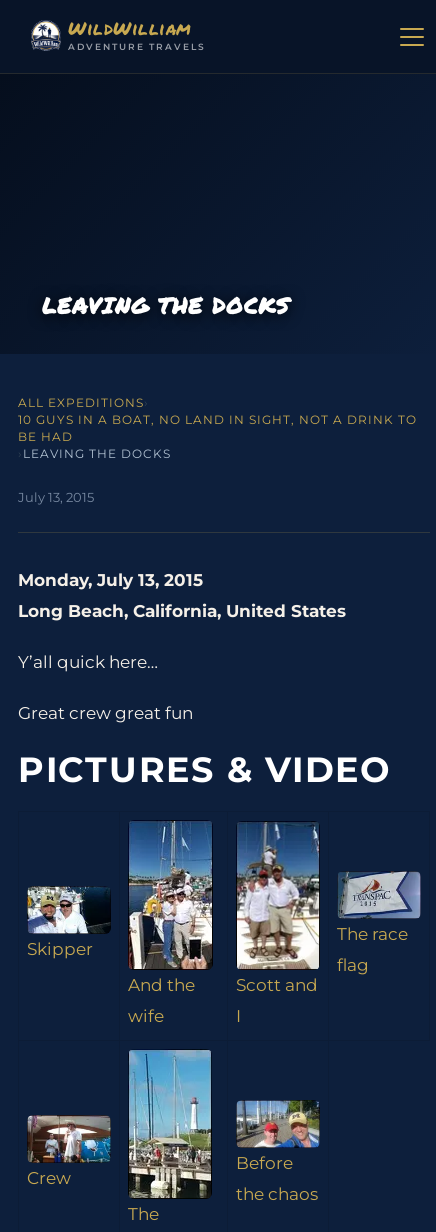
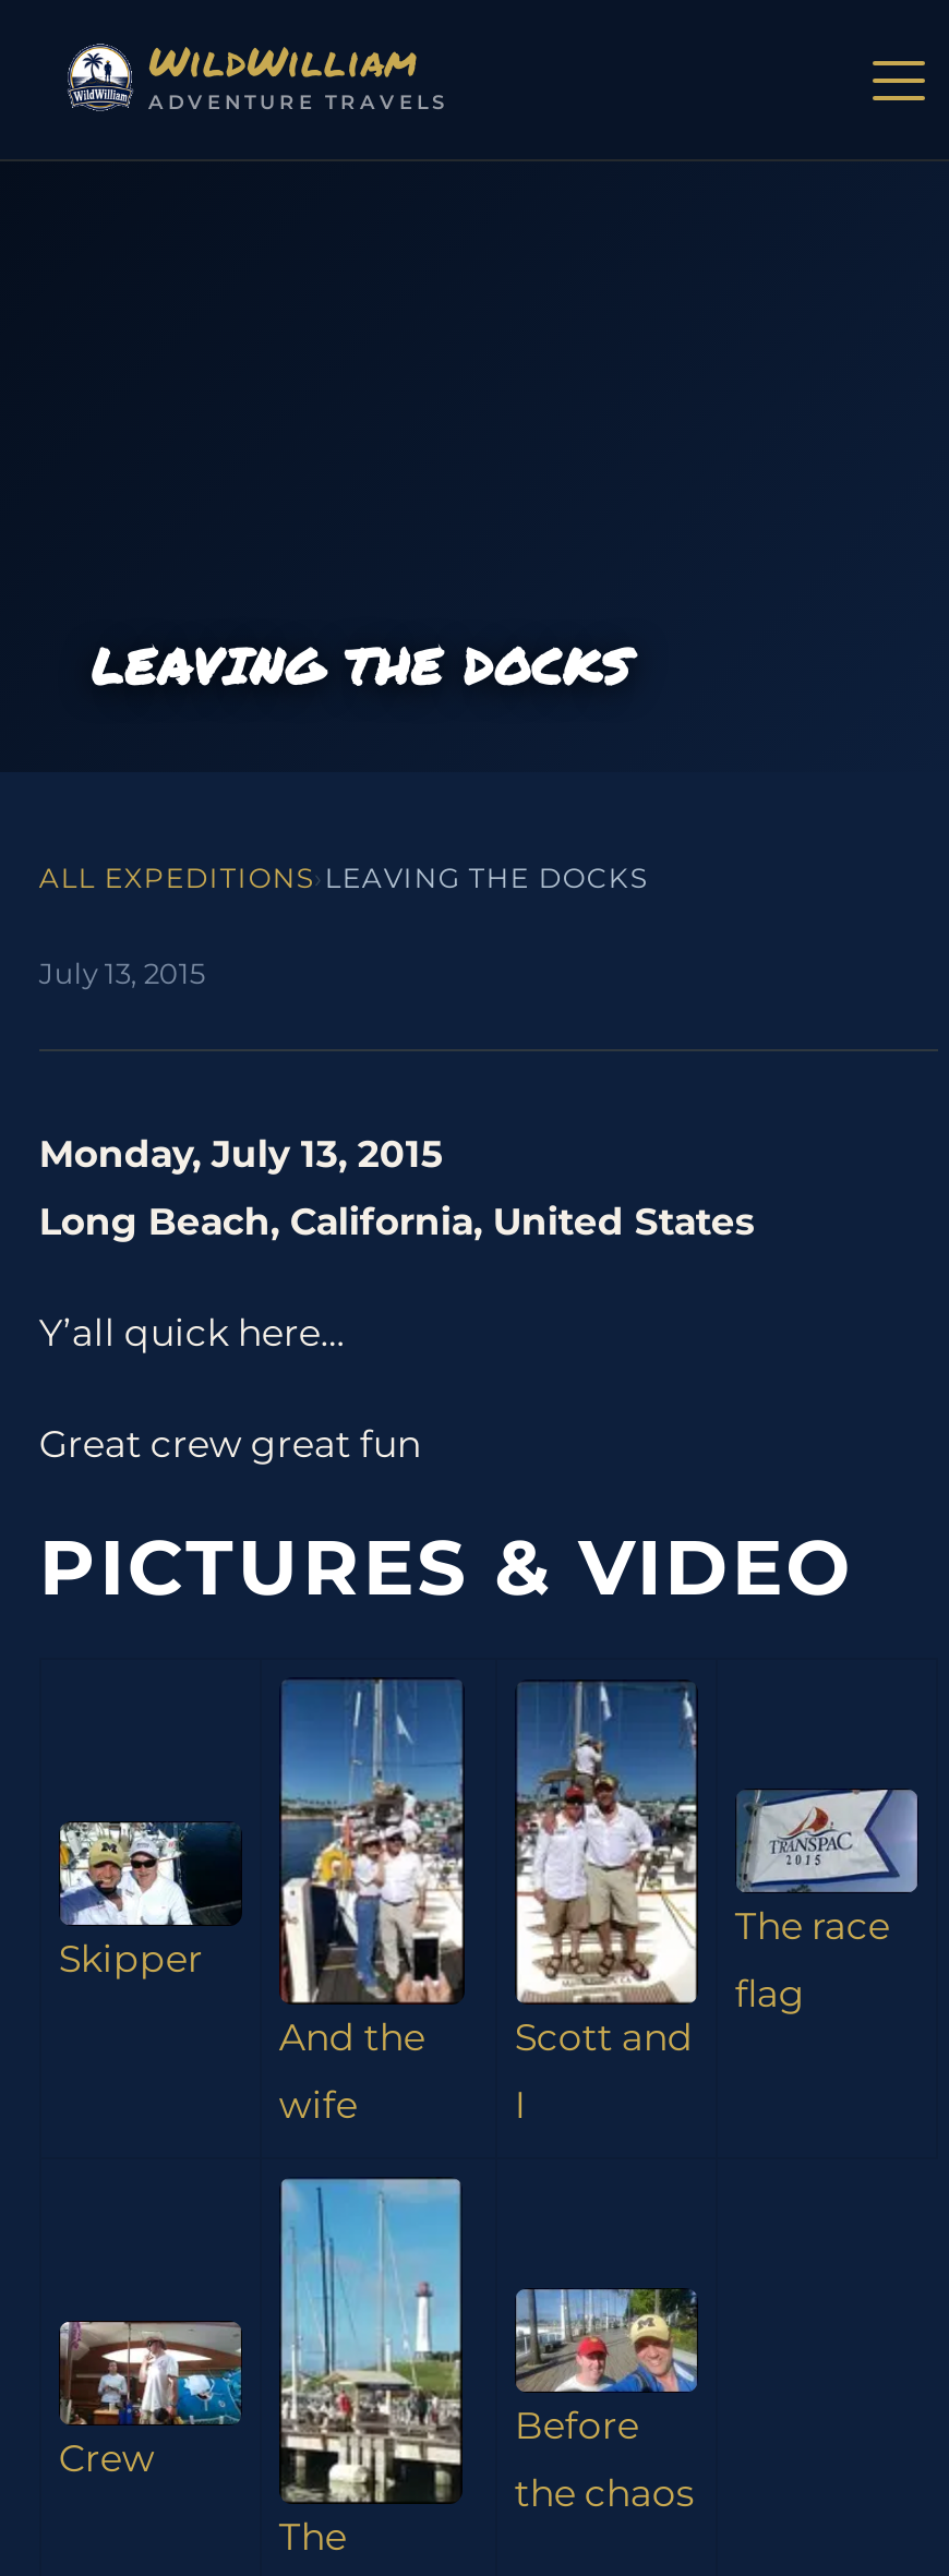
- ALL EXPEDITIONS ›
- 10 GUYS IN A BOAT, NO LAND IN SIGHT, NOT A DRINK TO
- BE HAD
- › LEAVING THE DOCKS
+ ALL EXPEDITIONS › LEAVING THE DOCKS
